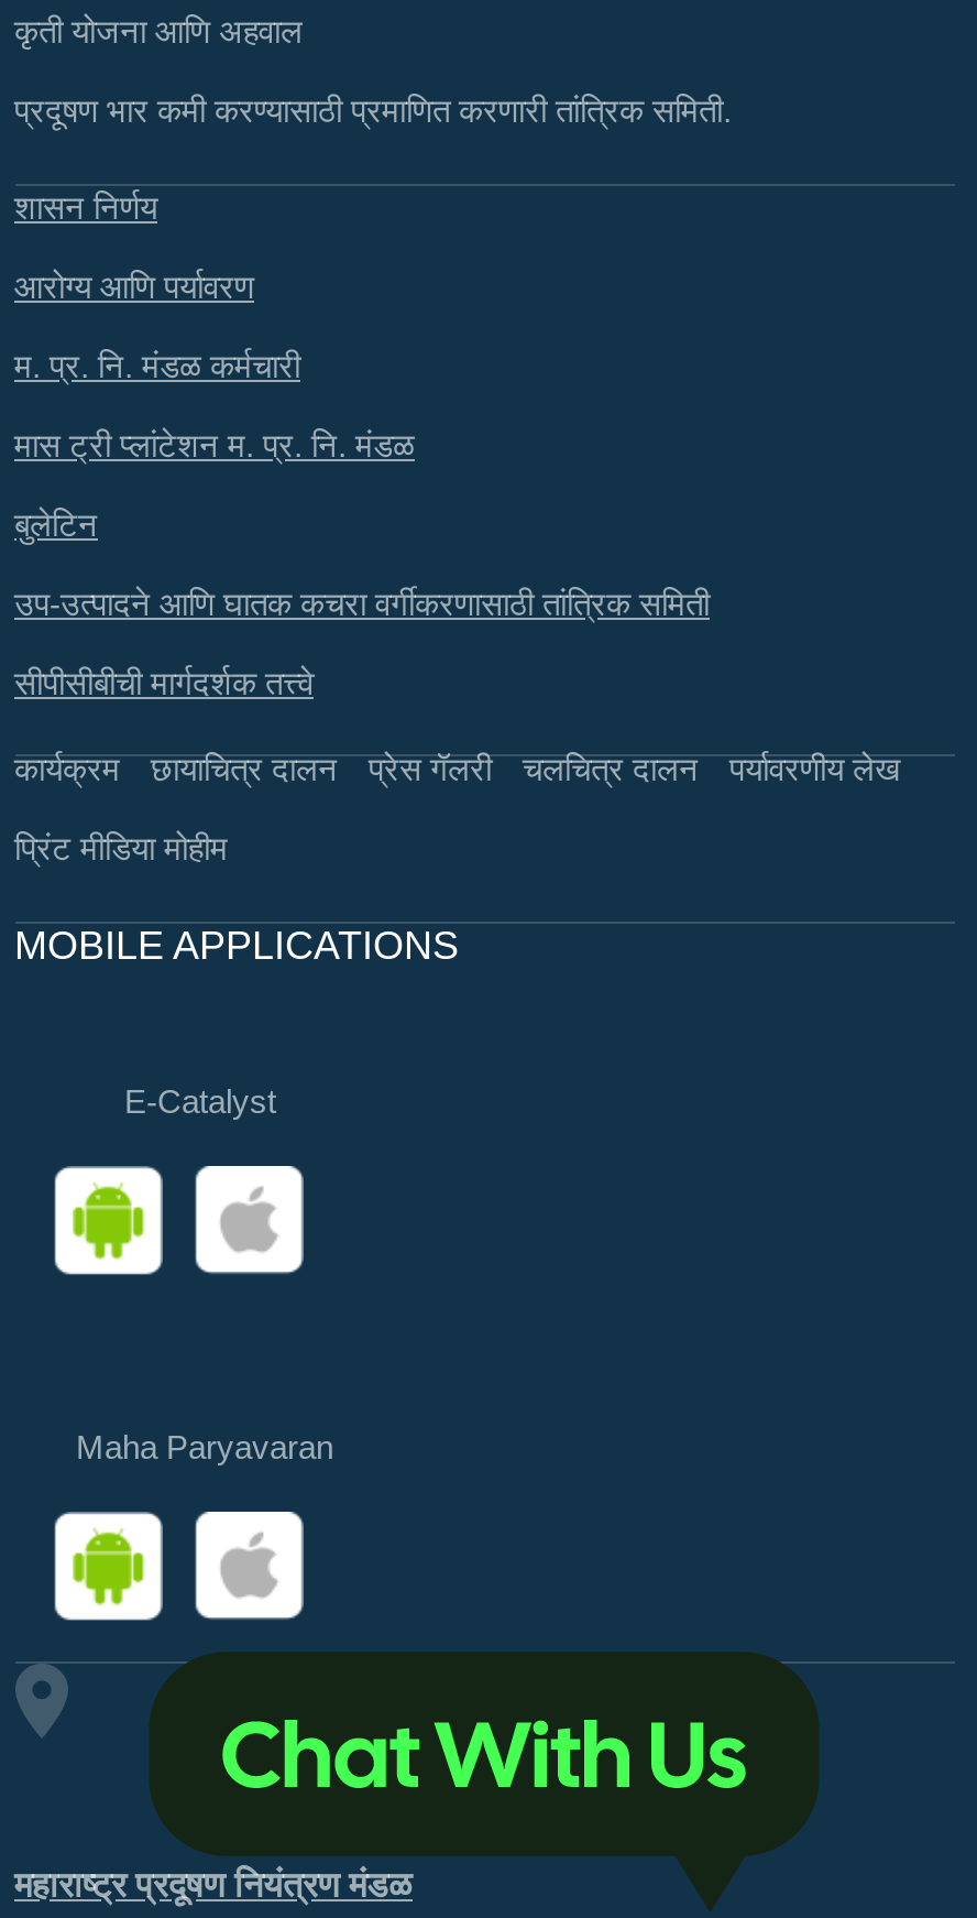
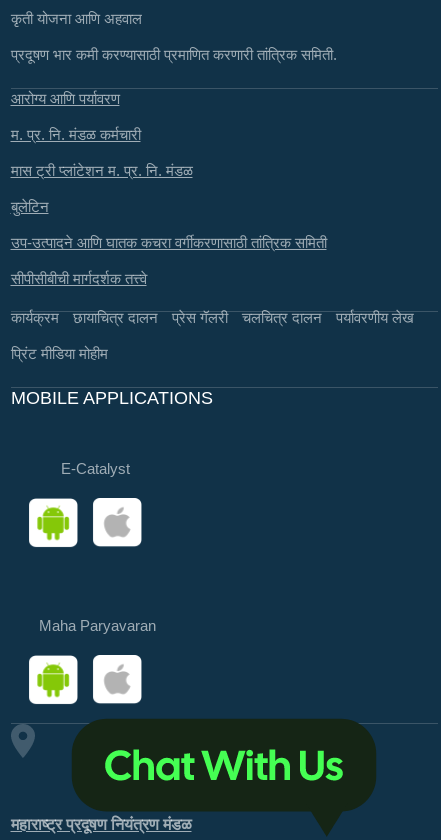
- शासन निर्णय
